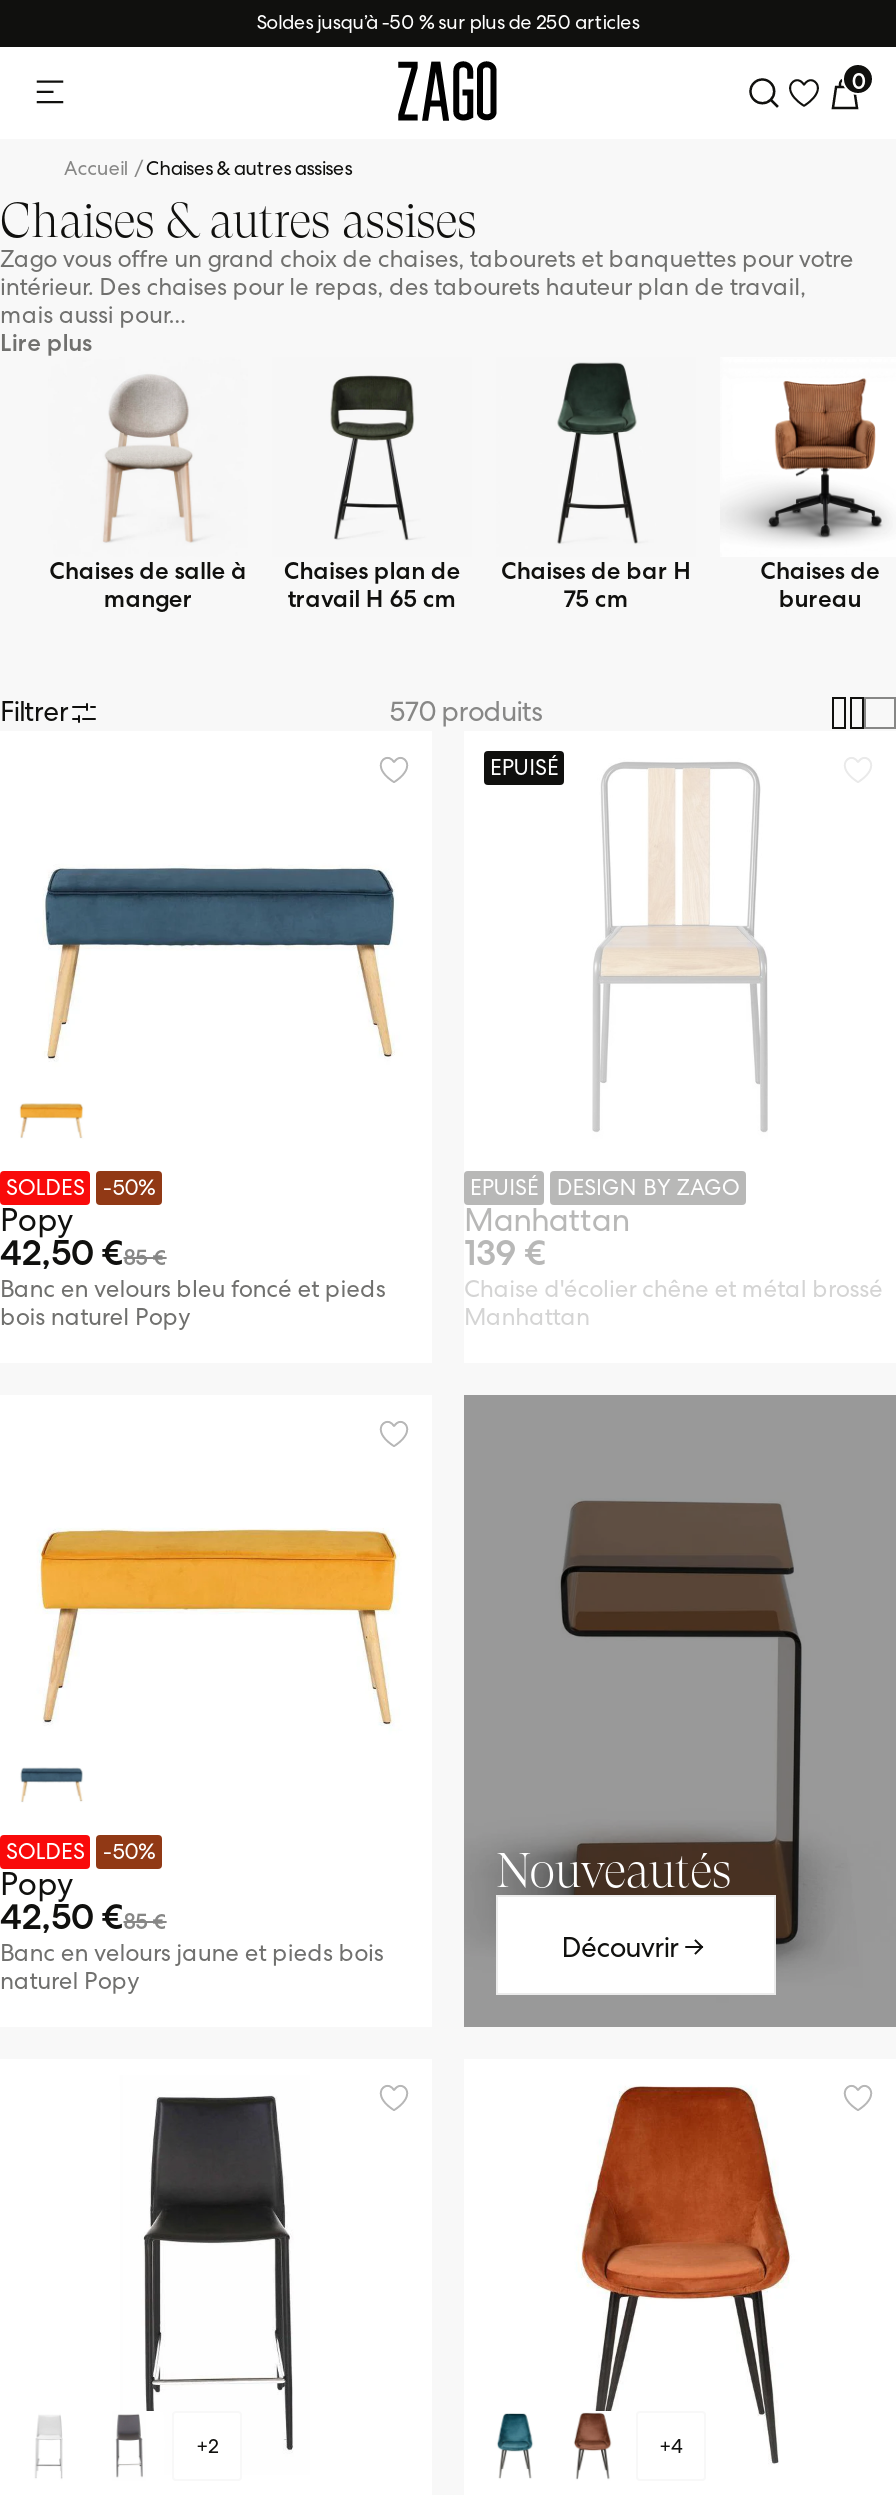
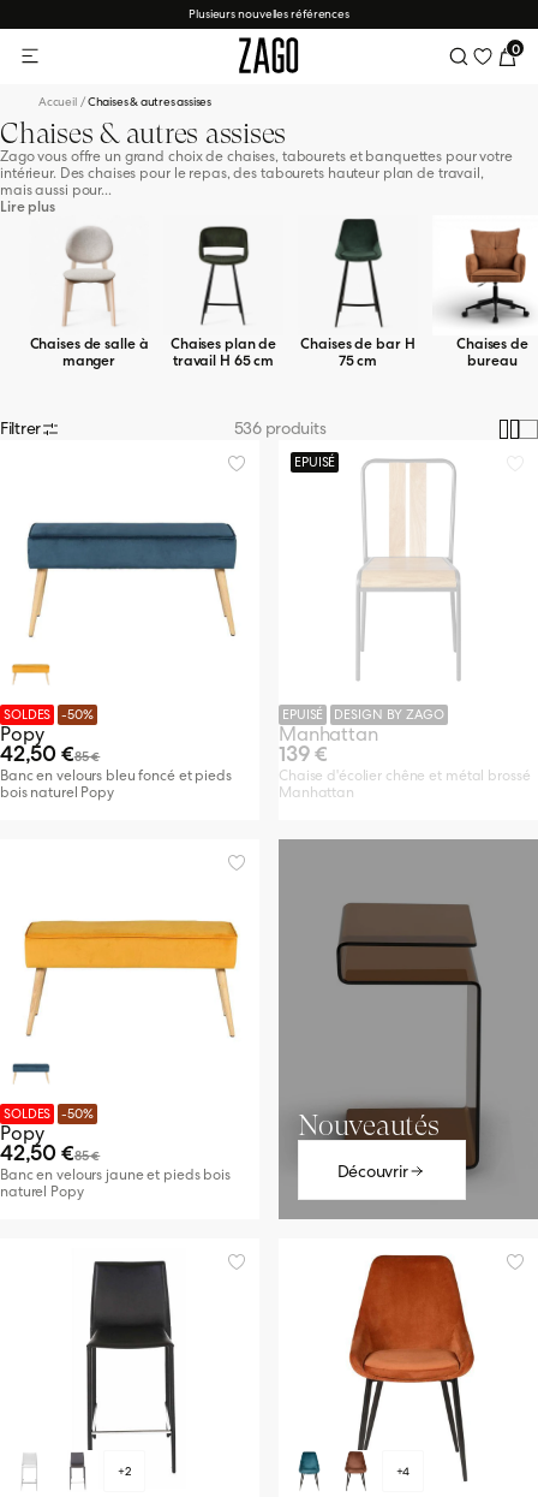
- Soldes jusqu’à -50 % sur plus de 250 articles
+ Plusieurs nouvelles références

- 570 produits
+ 536 produits
